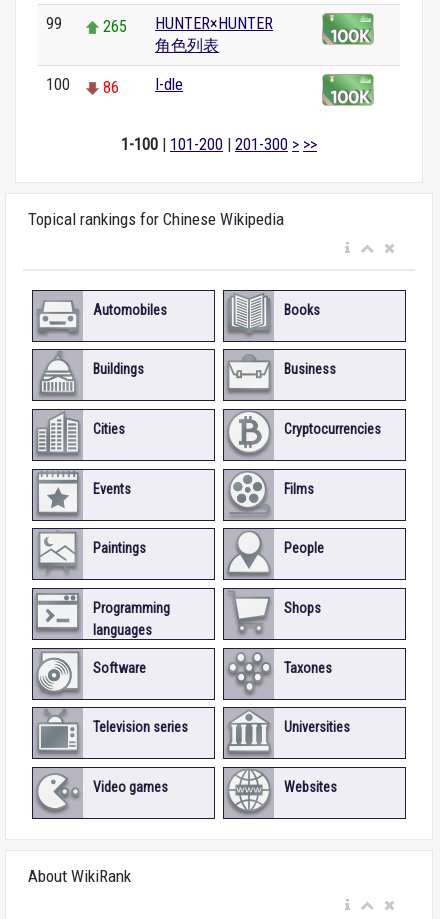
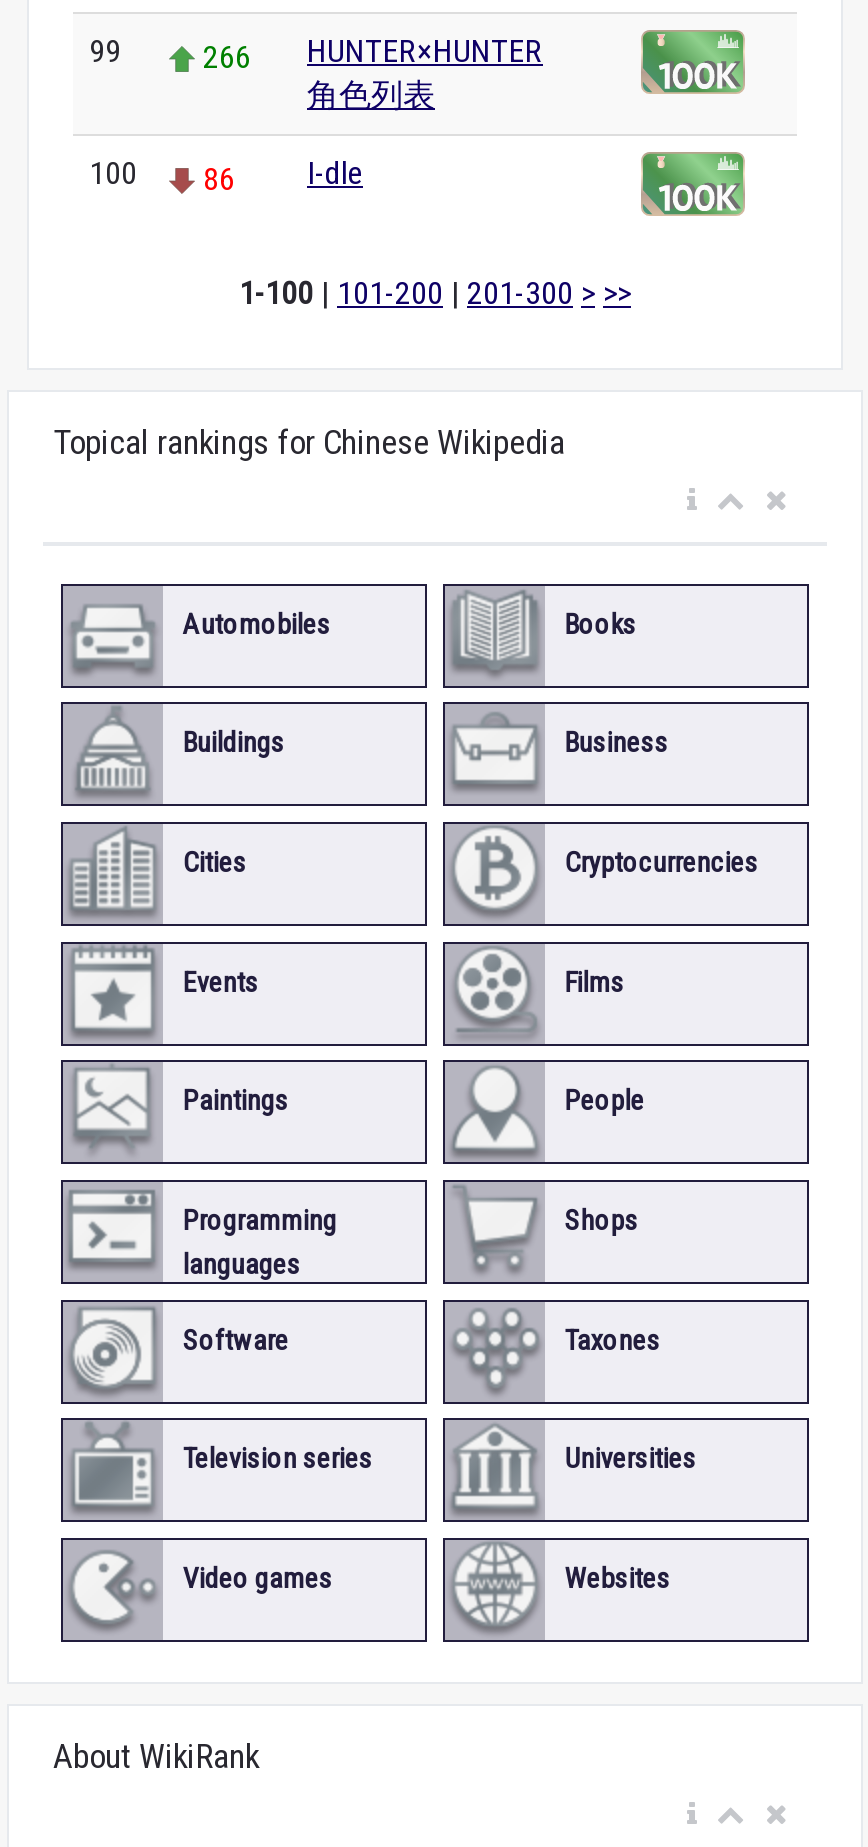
- 99 265 HUNTER×HUNTER
+ 99 266 HUNTER×HUNTER
